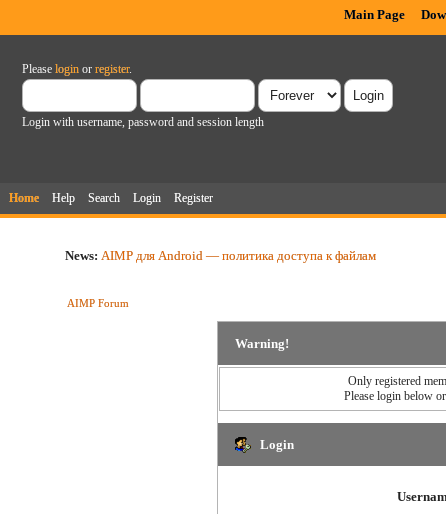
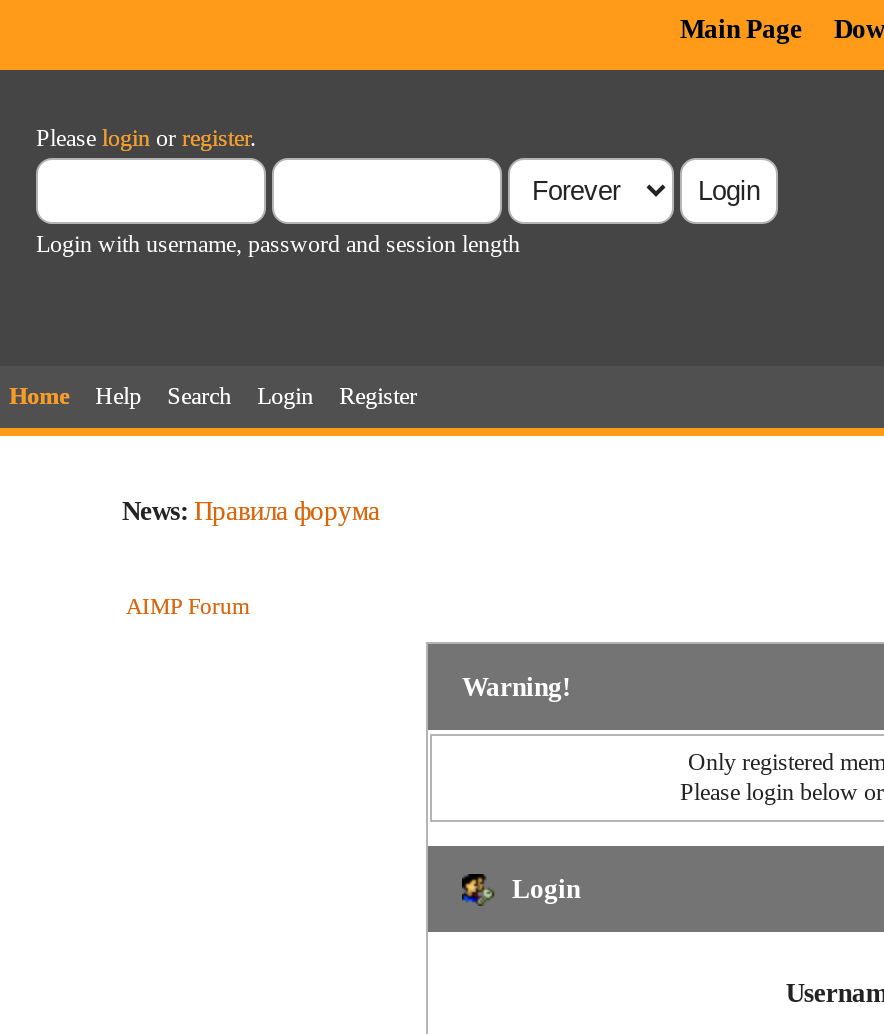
- News: AIMP для Android — политика доступа к файлам
+ News: Правила форума
